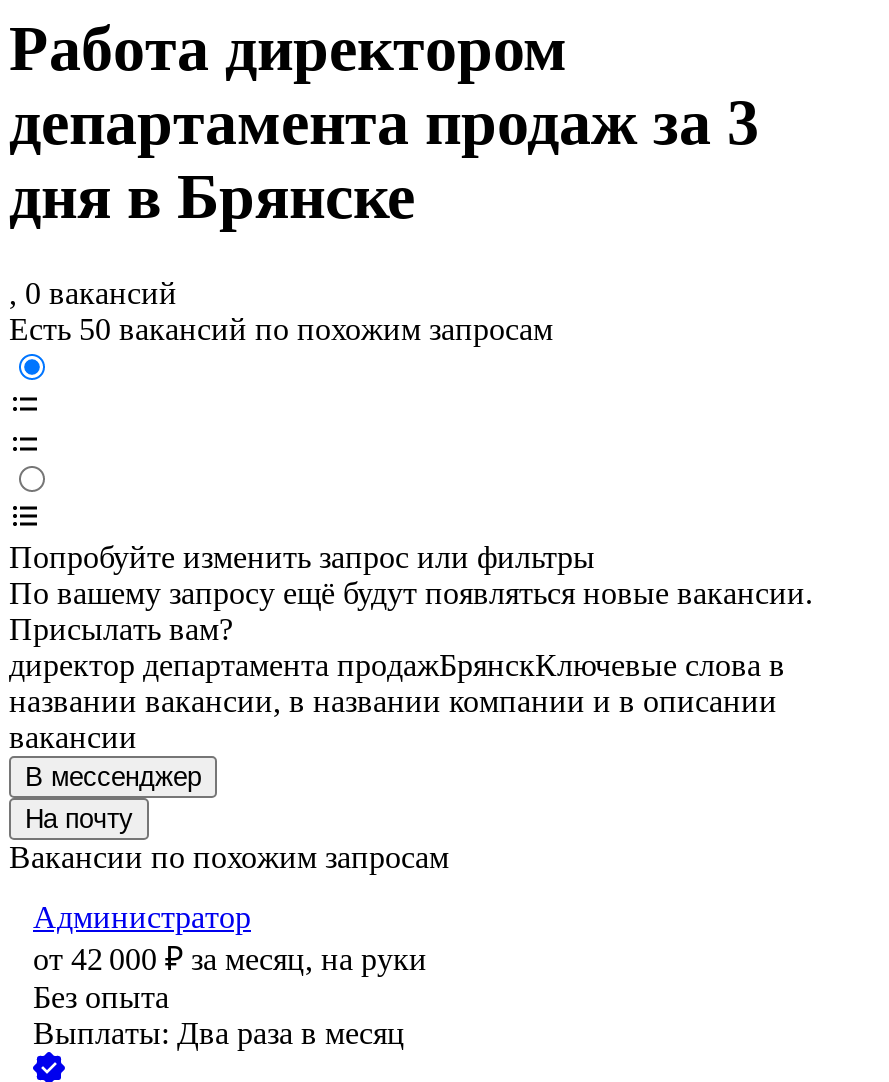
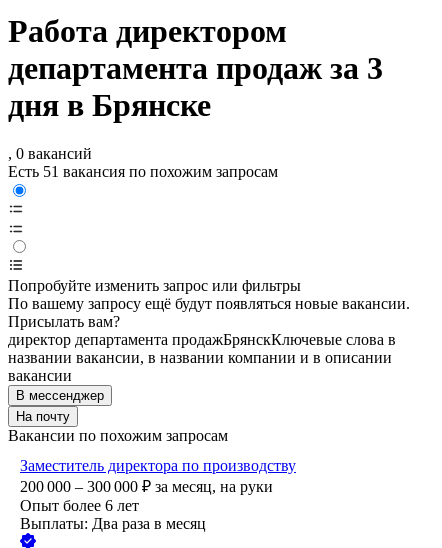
- Есть 50 вакансий по похожим запросам
+ Есть 51 вакансия по похожим запросам

- Администратор
- от 42 000 ₽ за месяц, на руки
- Без опыта
+ Заместитель директора по производству
+ 200 000 – 300 000 ₽ за месяц, на руки
+ Опыт более 6 лет
